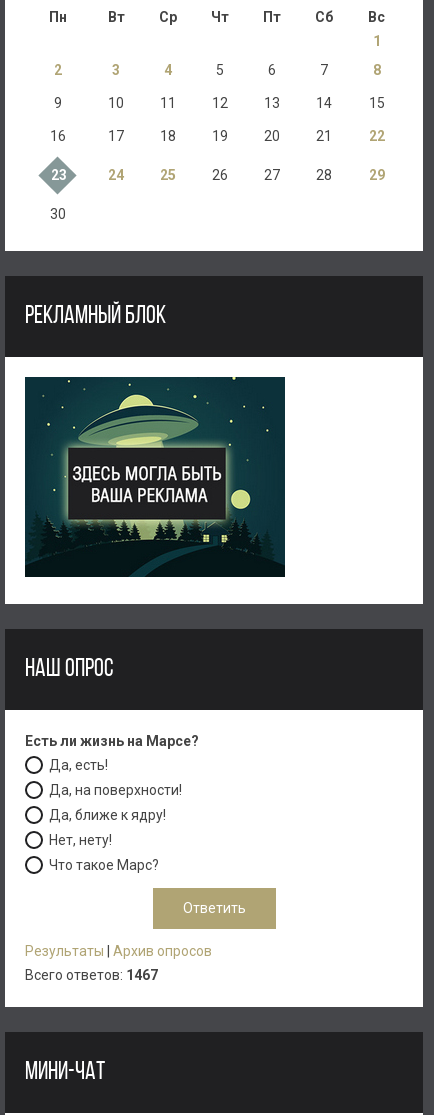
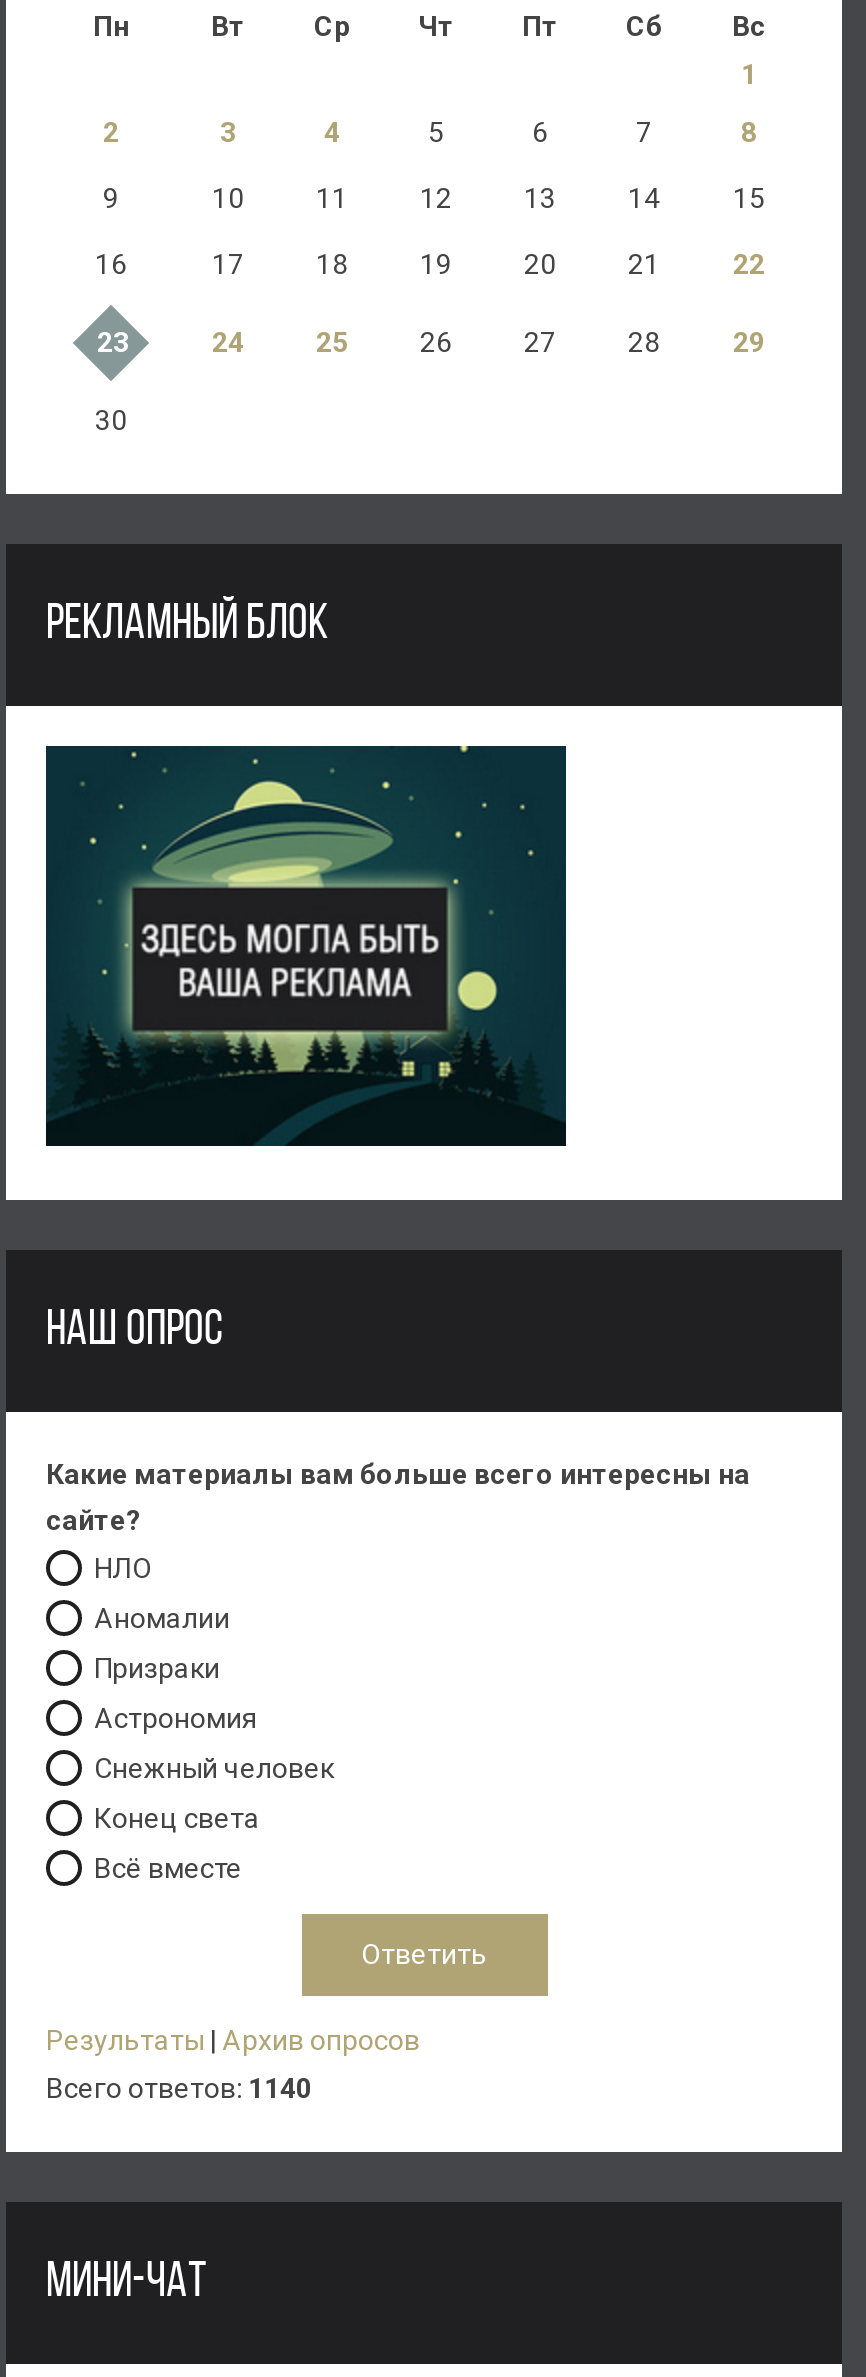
- Есть ли жизнь на Марсе?
- Да, есть!
- Да, на поверхности!
- Да, ближе к ядру!
- Нет, нету!
- Что такое Марс?
+ Какие материалы вам больше всего интересны на
+ сайте?
+ НЛО
+ Аномалии
+ Призраки
+ Астрономия
+ Снежный человек
+ Конец света
+ Всё вместе

- Всего ответов: 1467
+ Всего ответов: 1140
